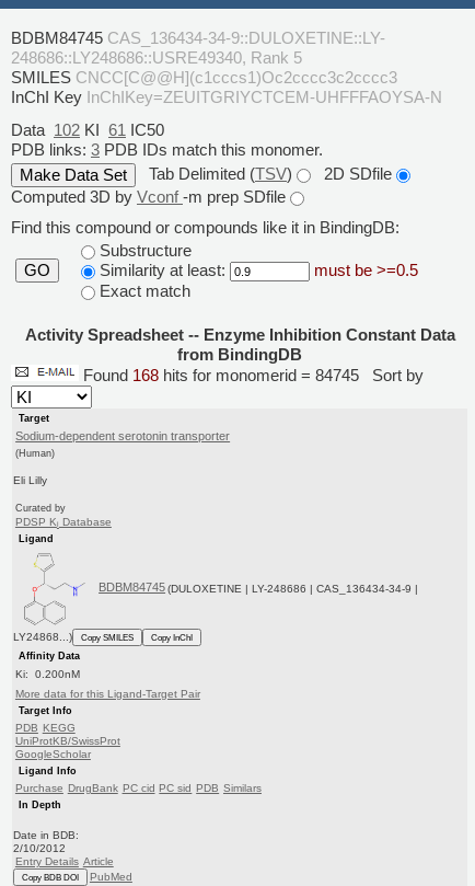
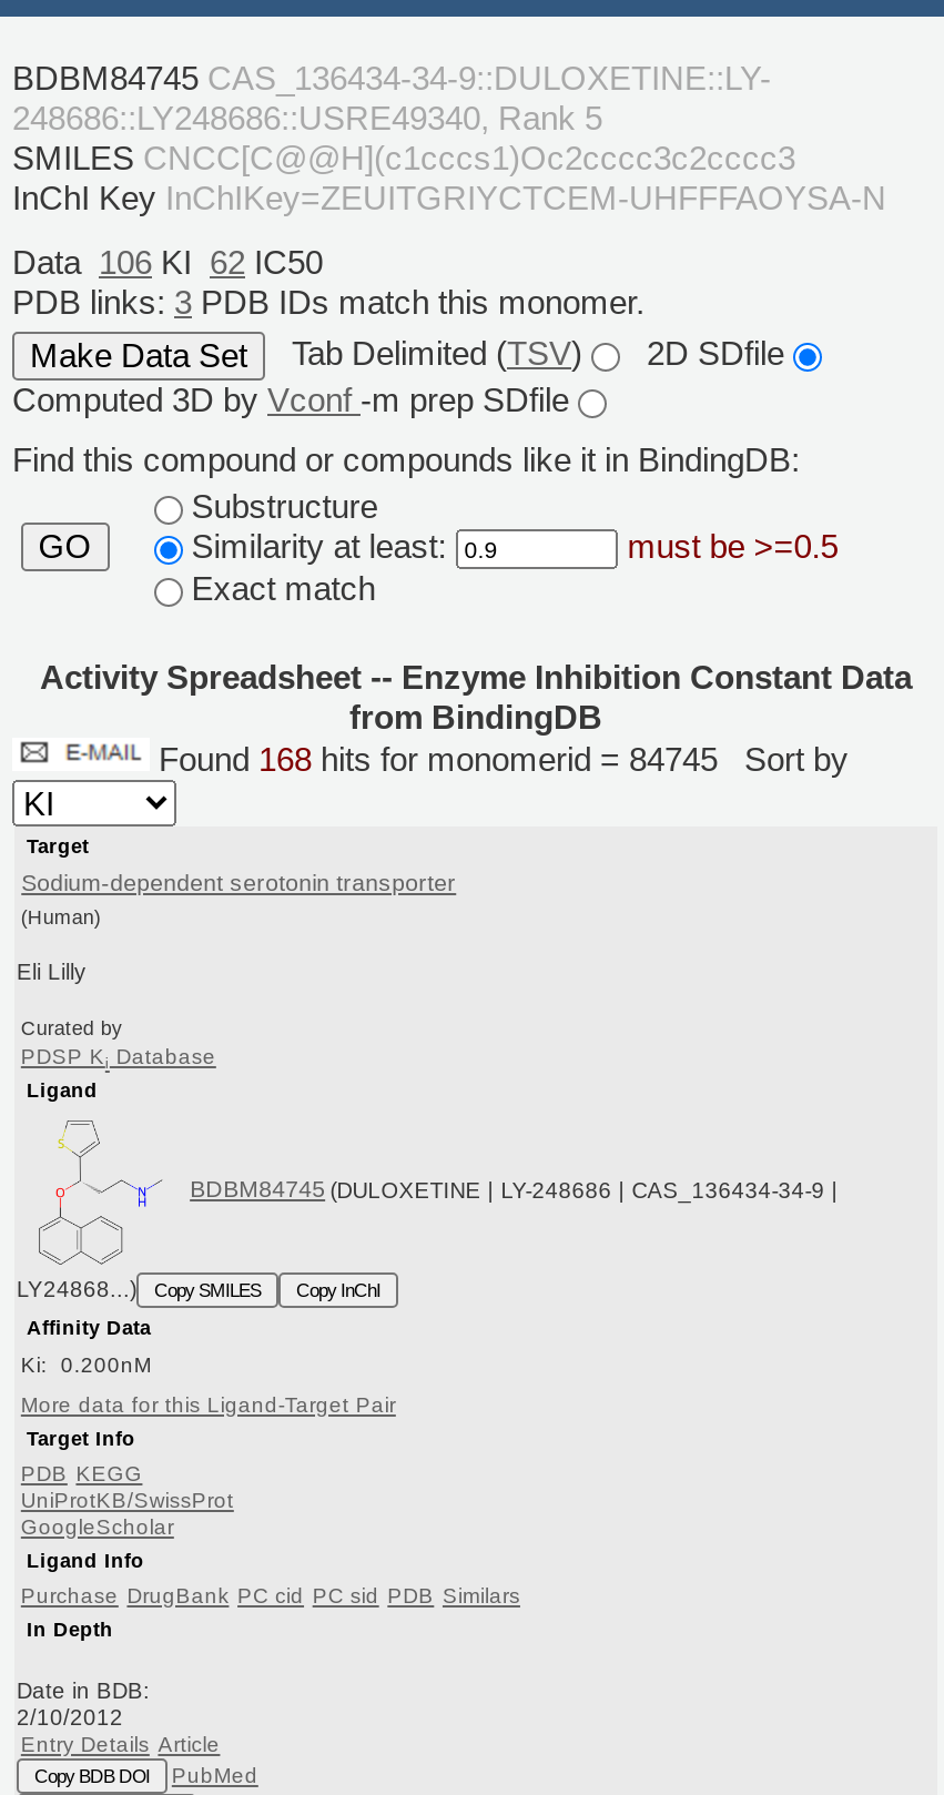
- Data 102 KI 61 IC50
+ Data 106 KI 62 IC50
